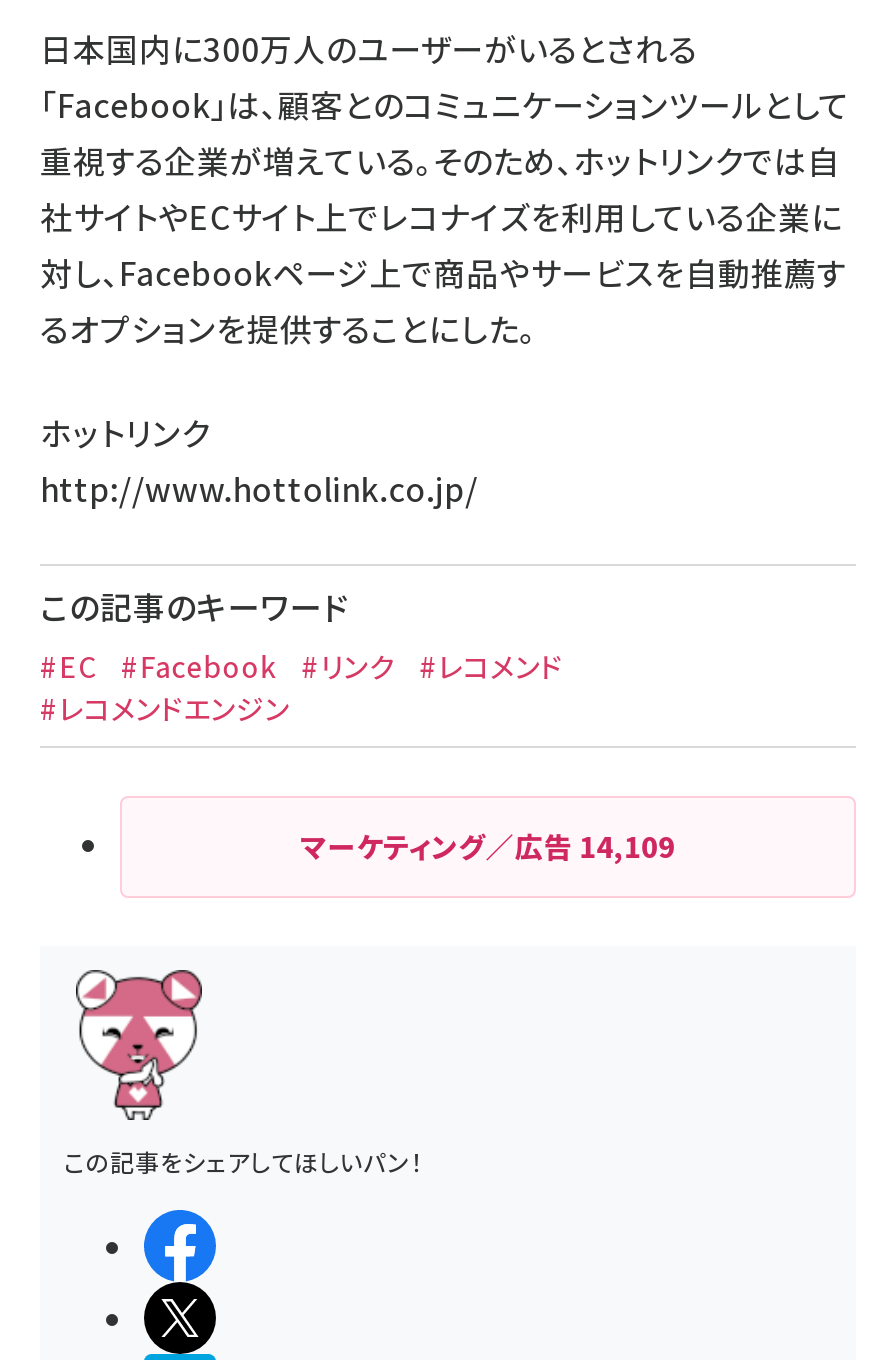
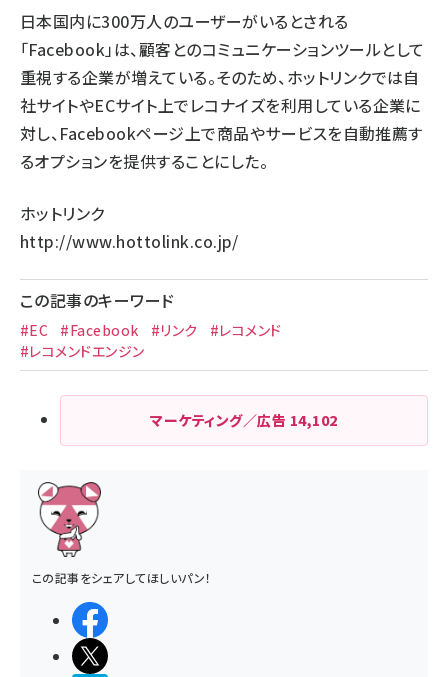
- マーケティング／広告14,109
+ マーケティング／広告14,102
